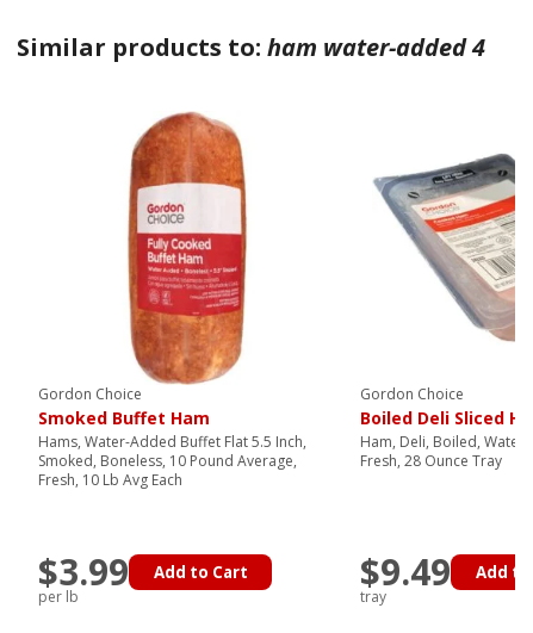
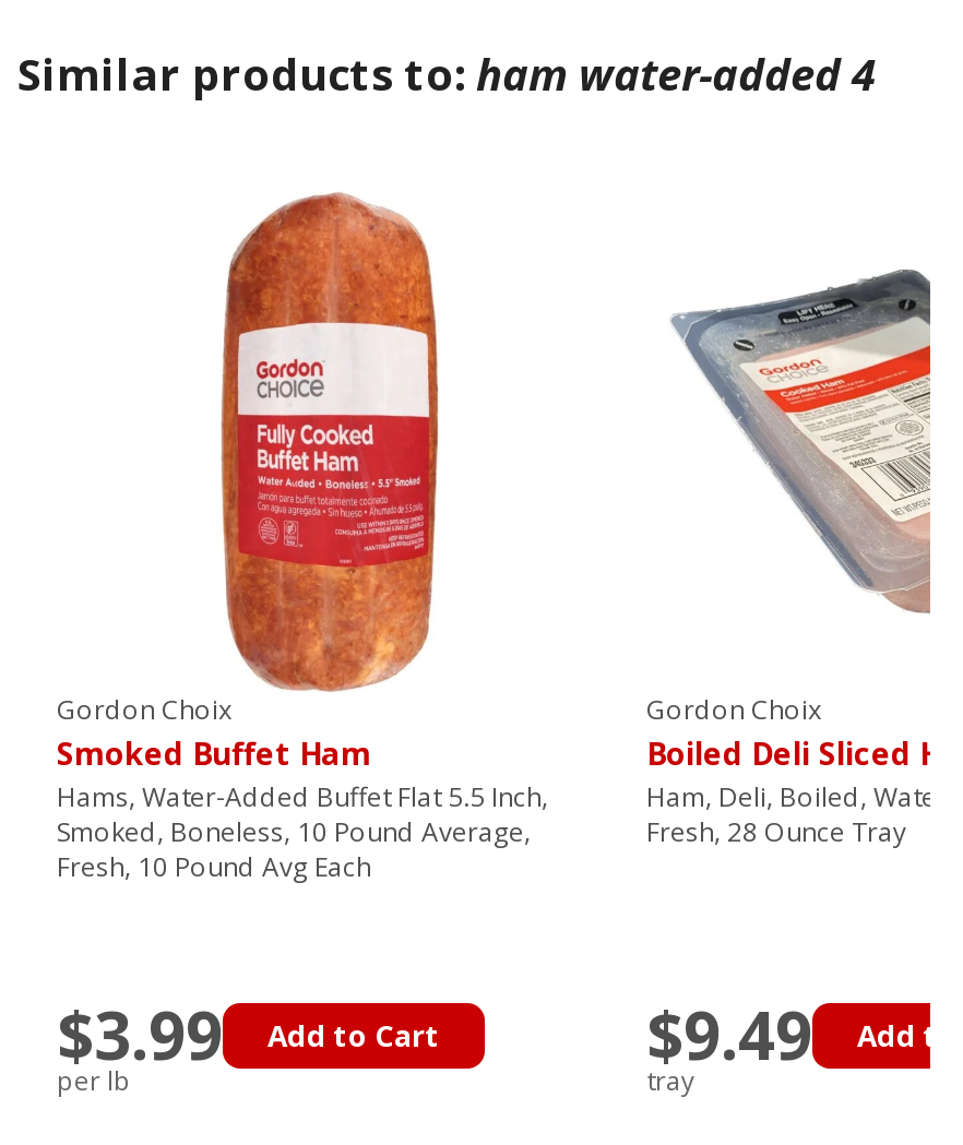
- Gordon Choice
+ Gordon Choix

- Gordon Choice
+ Gordon Choix

- Fresh, 10 Lb Avg Each
+ Fresh, 10 Pound Avg Each
